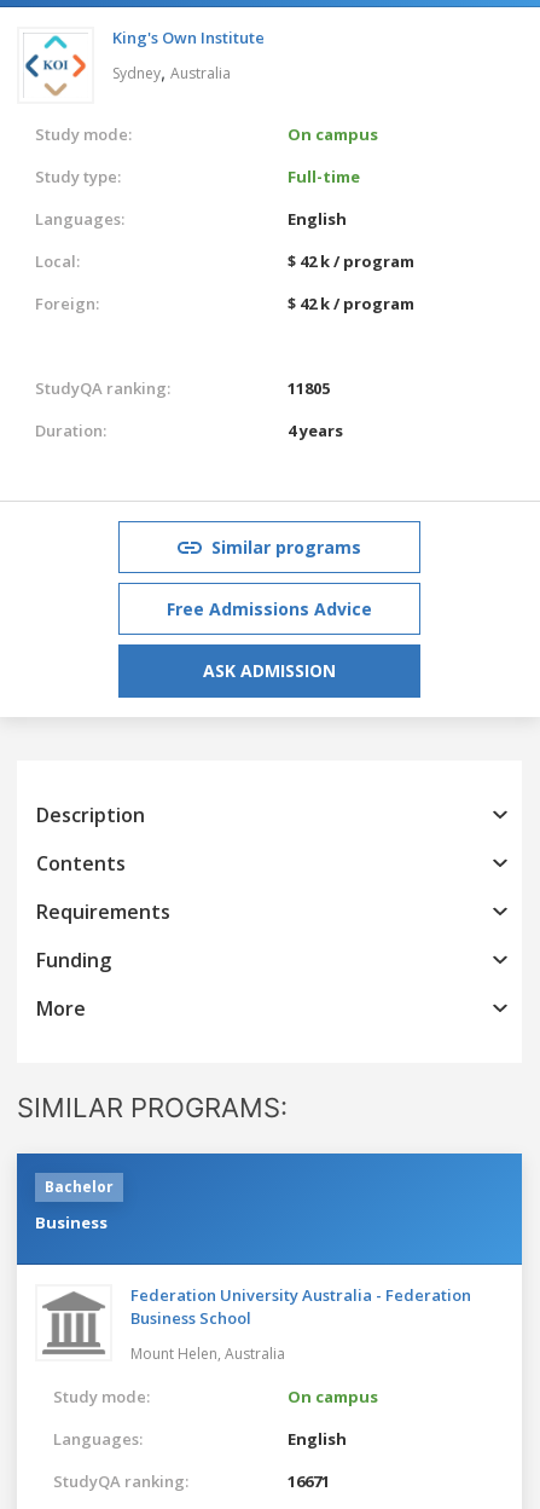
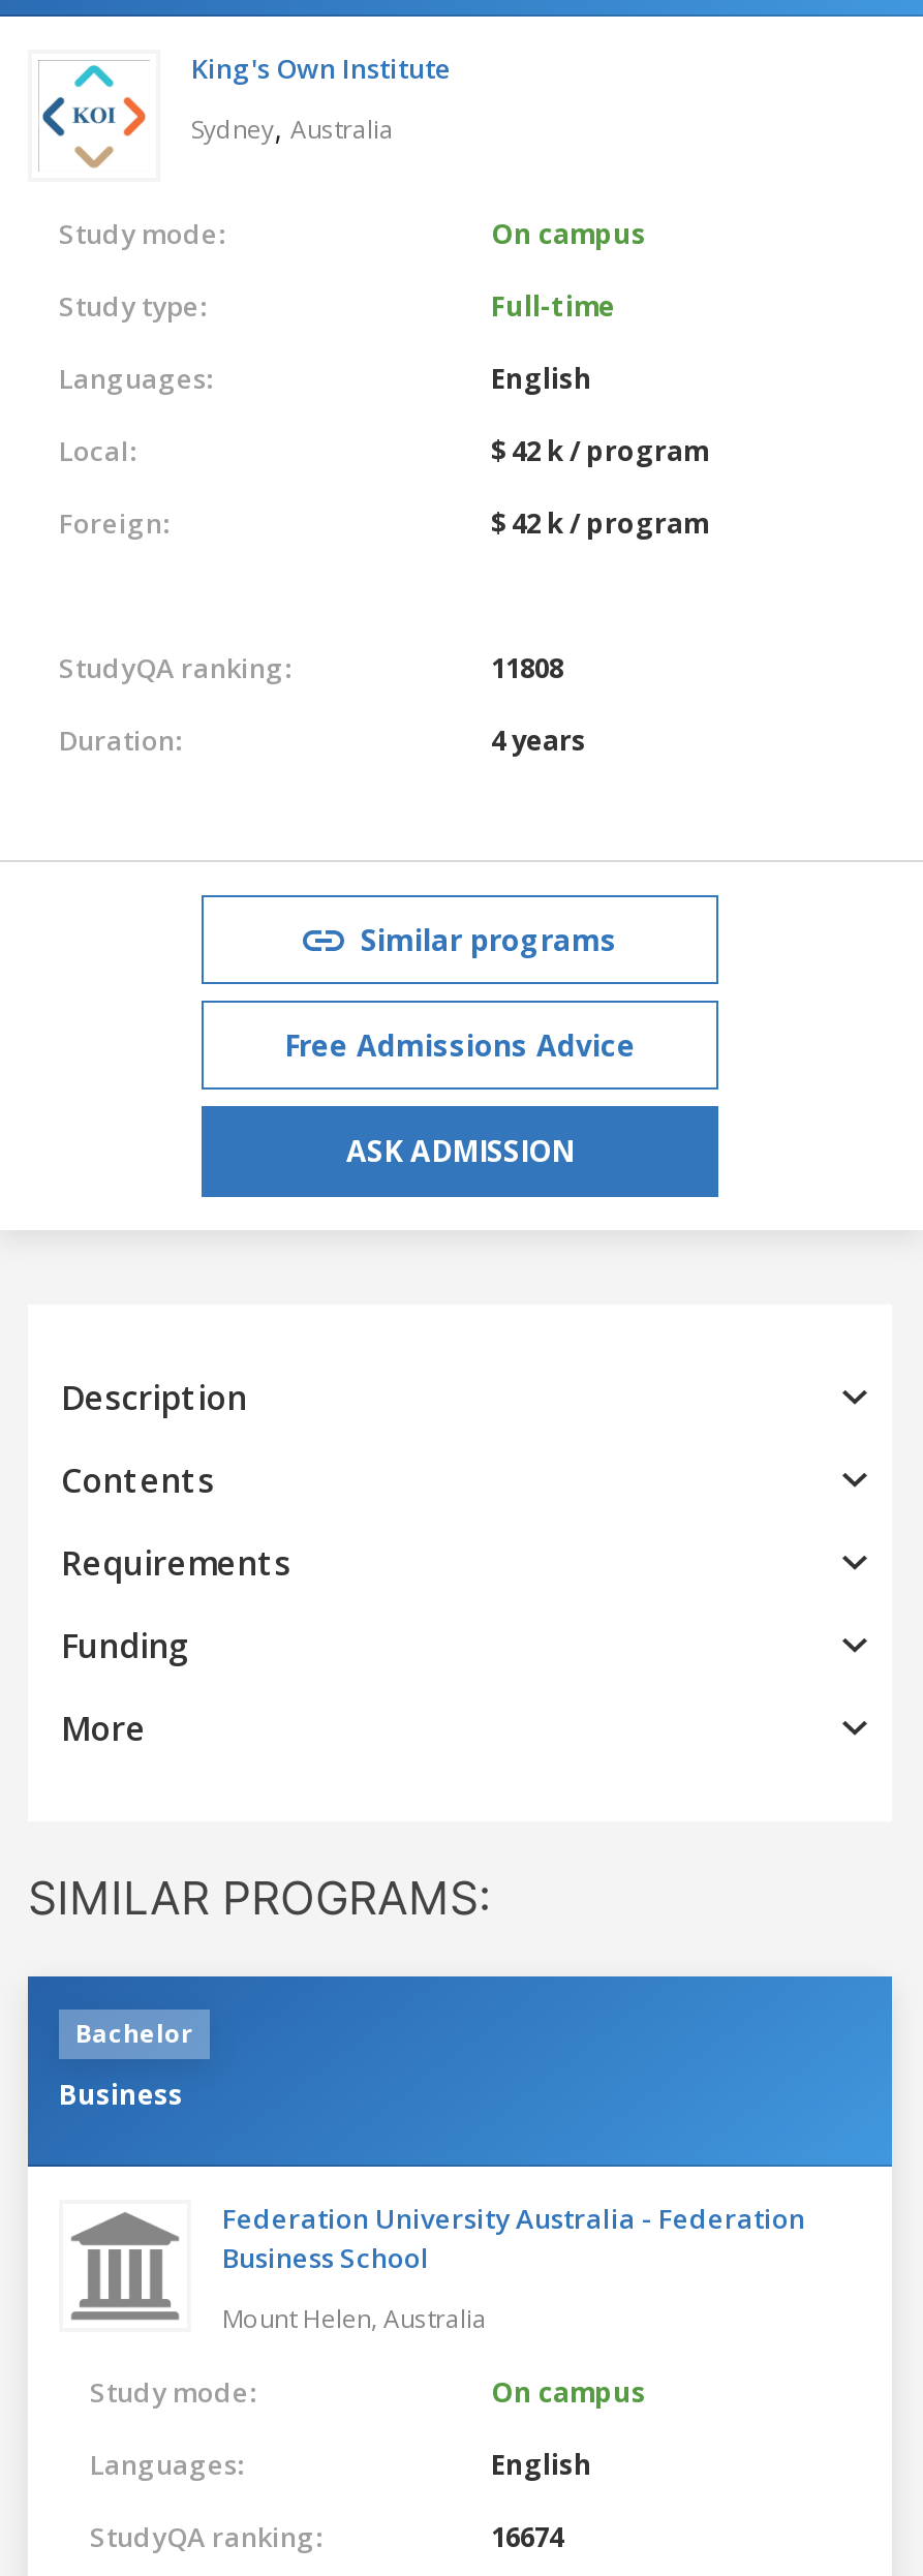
- 11805
+ 11808

- 16671
+ 16674
